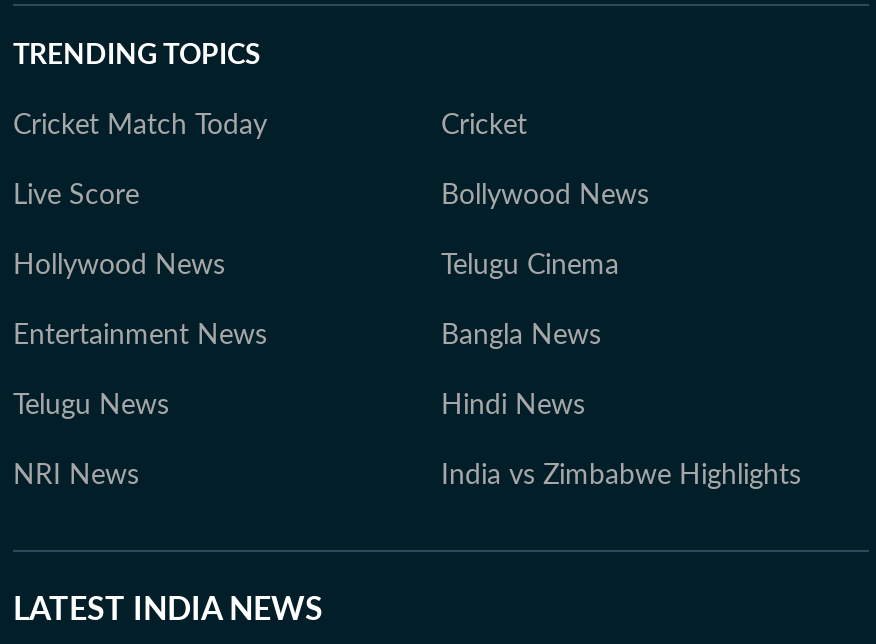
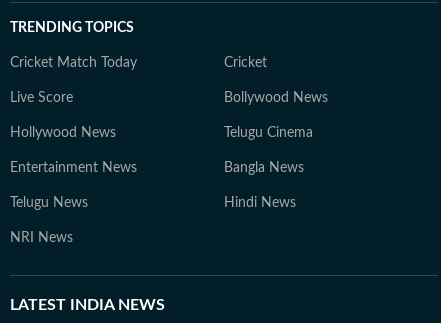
- India vs Zimbabwe Highlights
